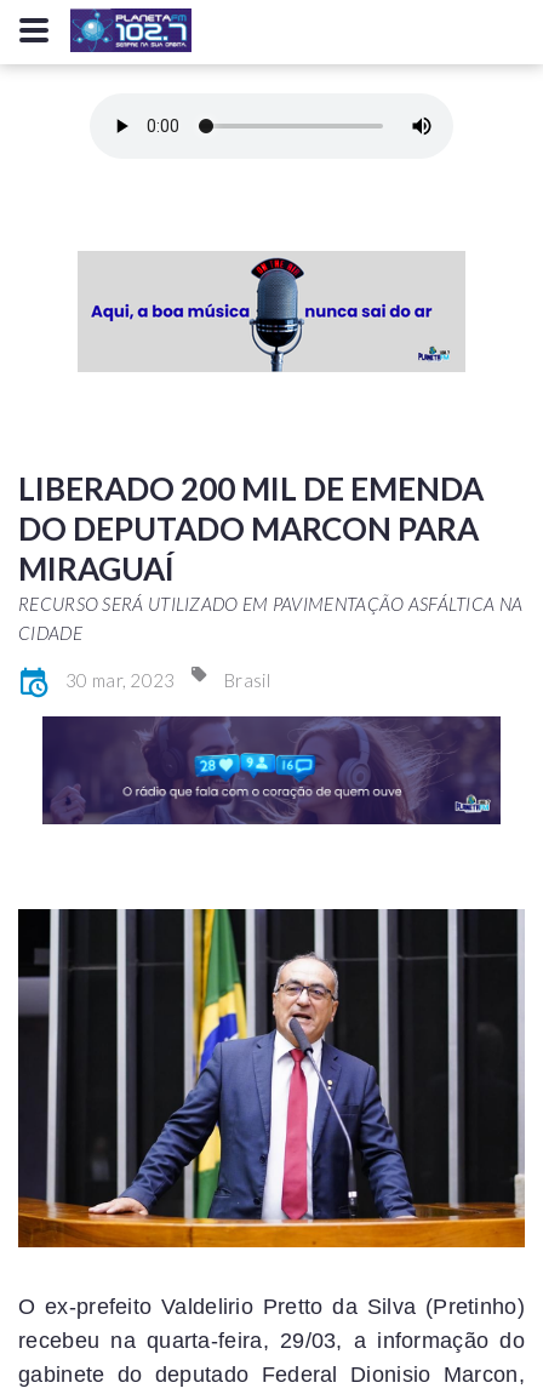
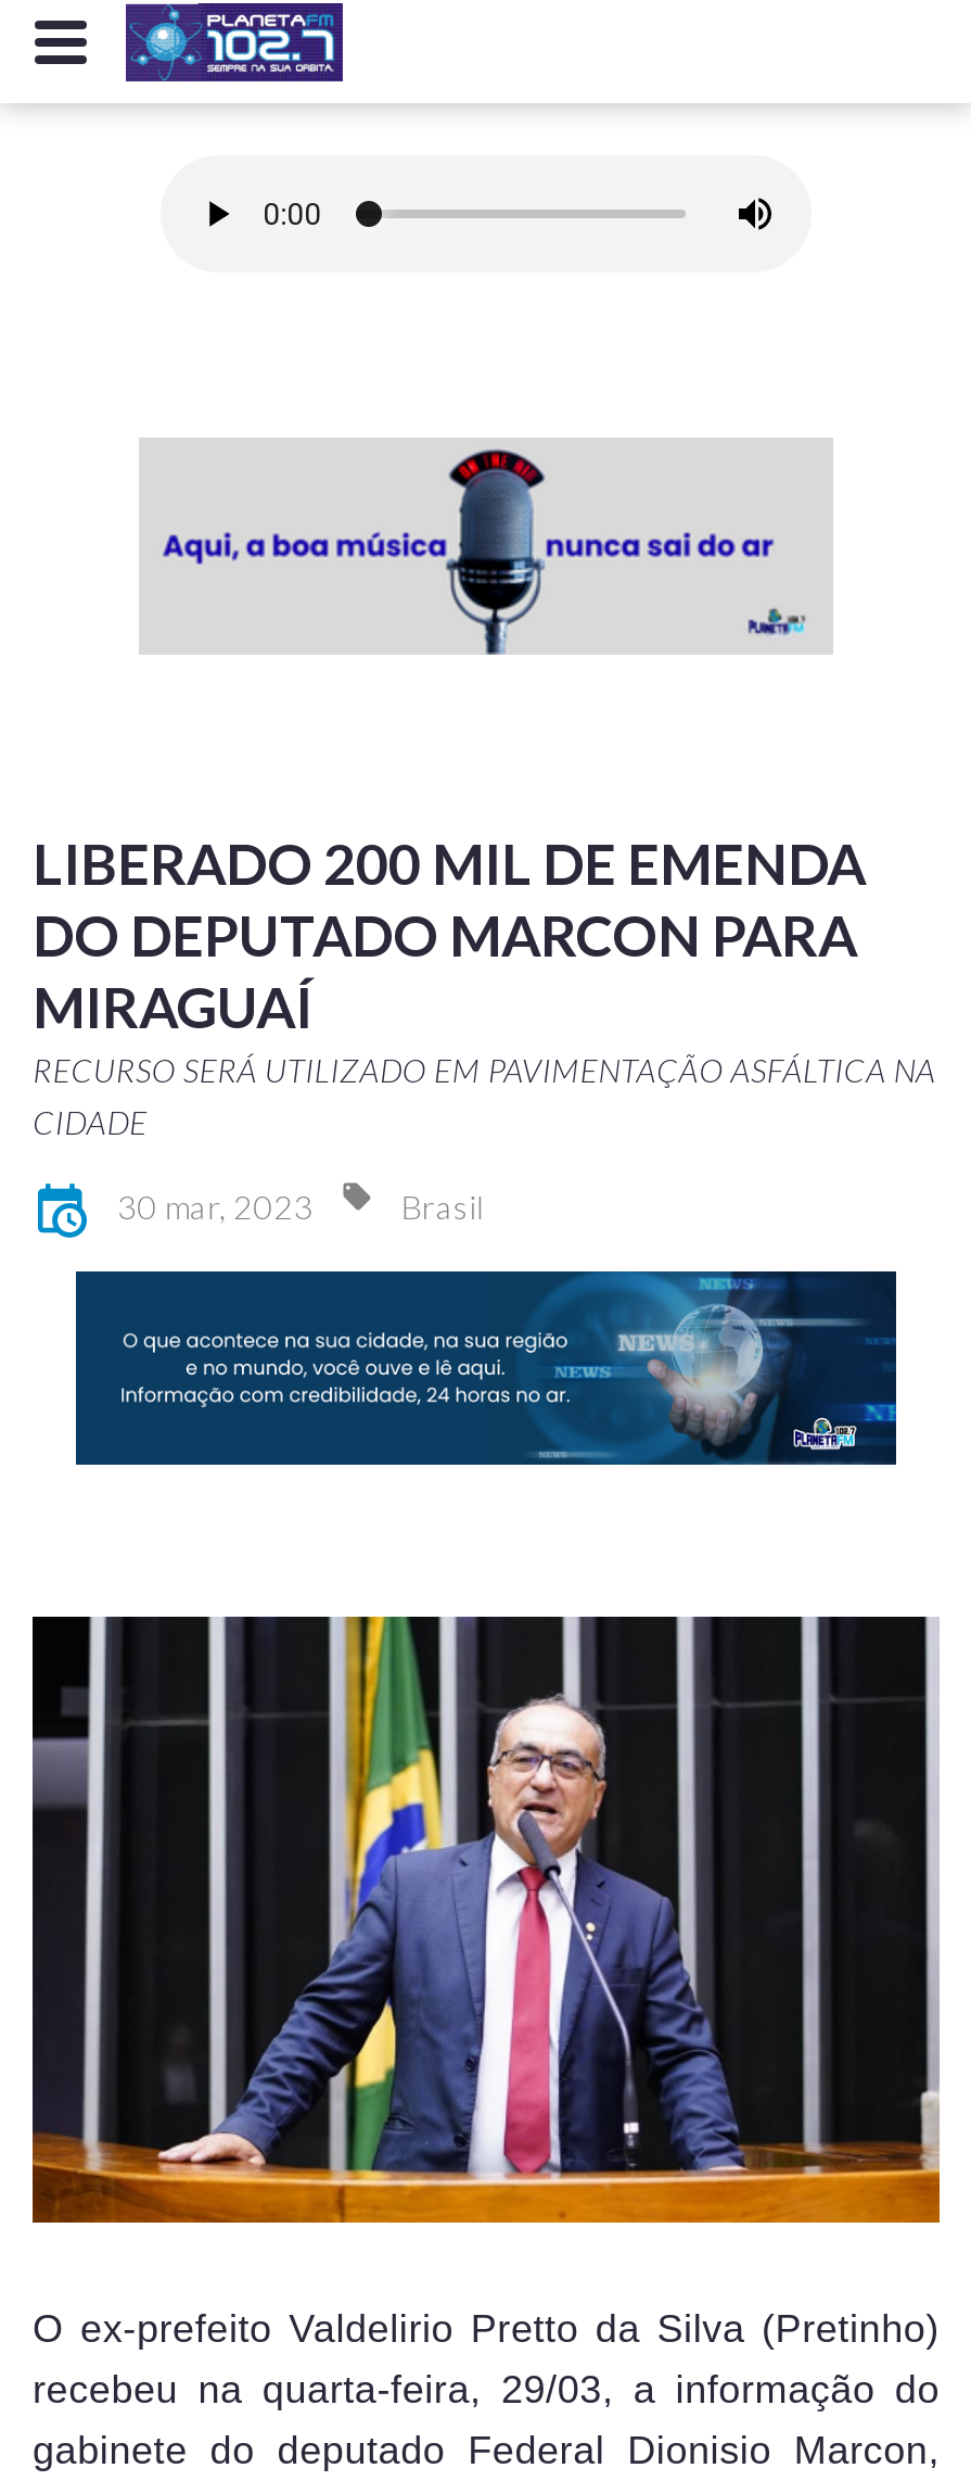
- [image]
+ [image]
